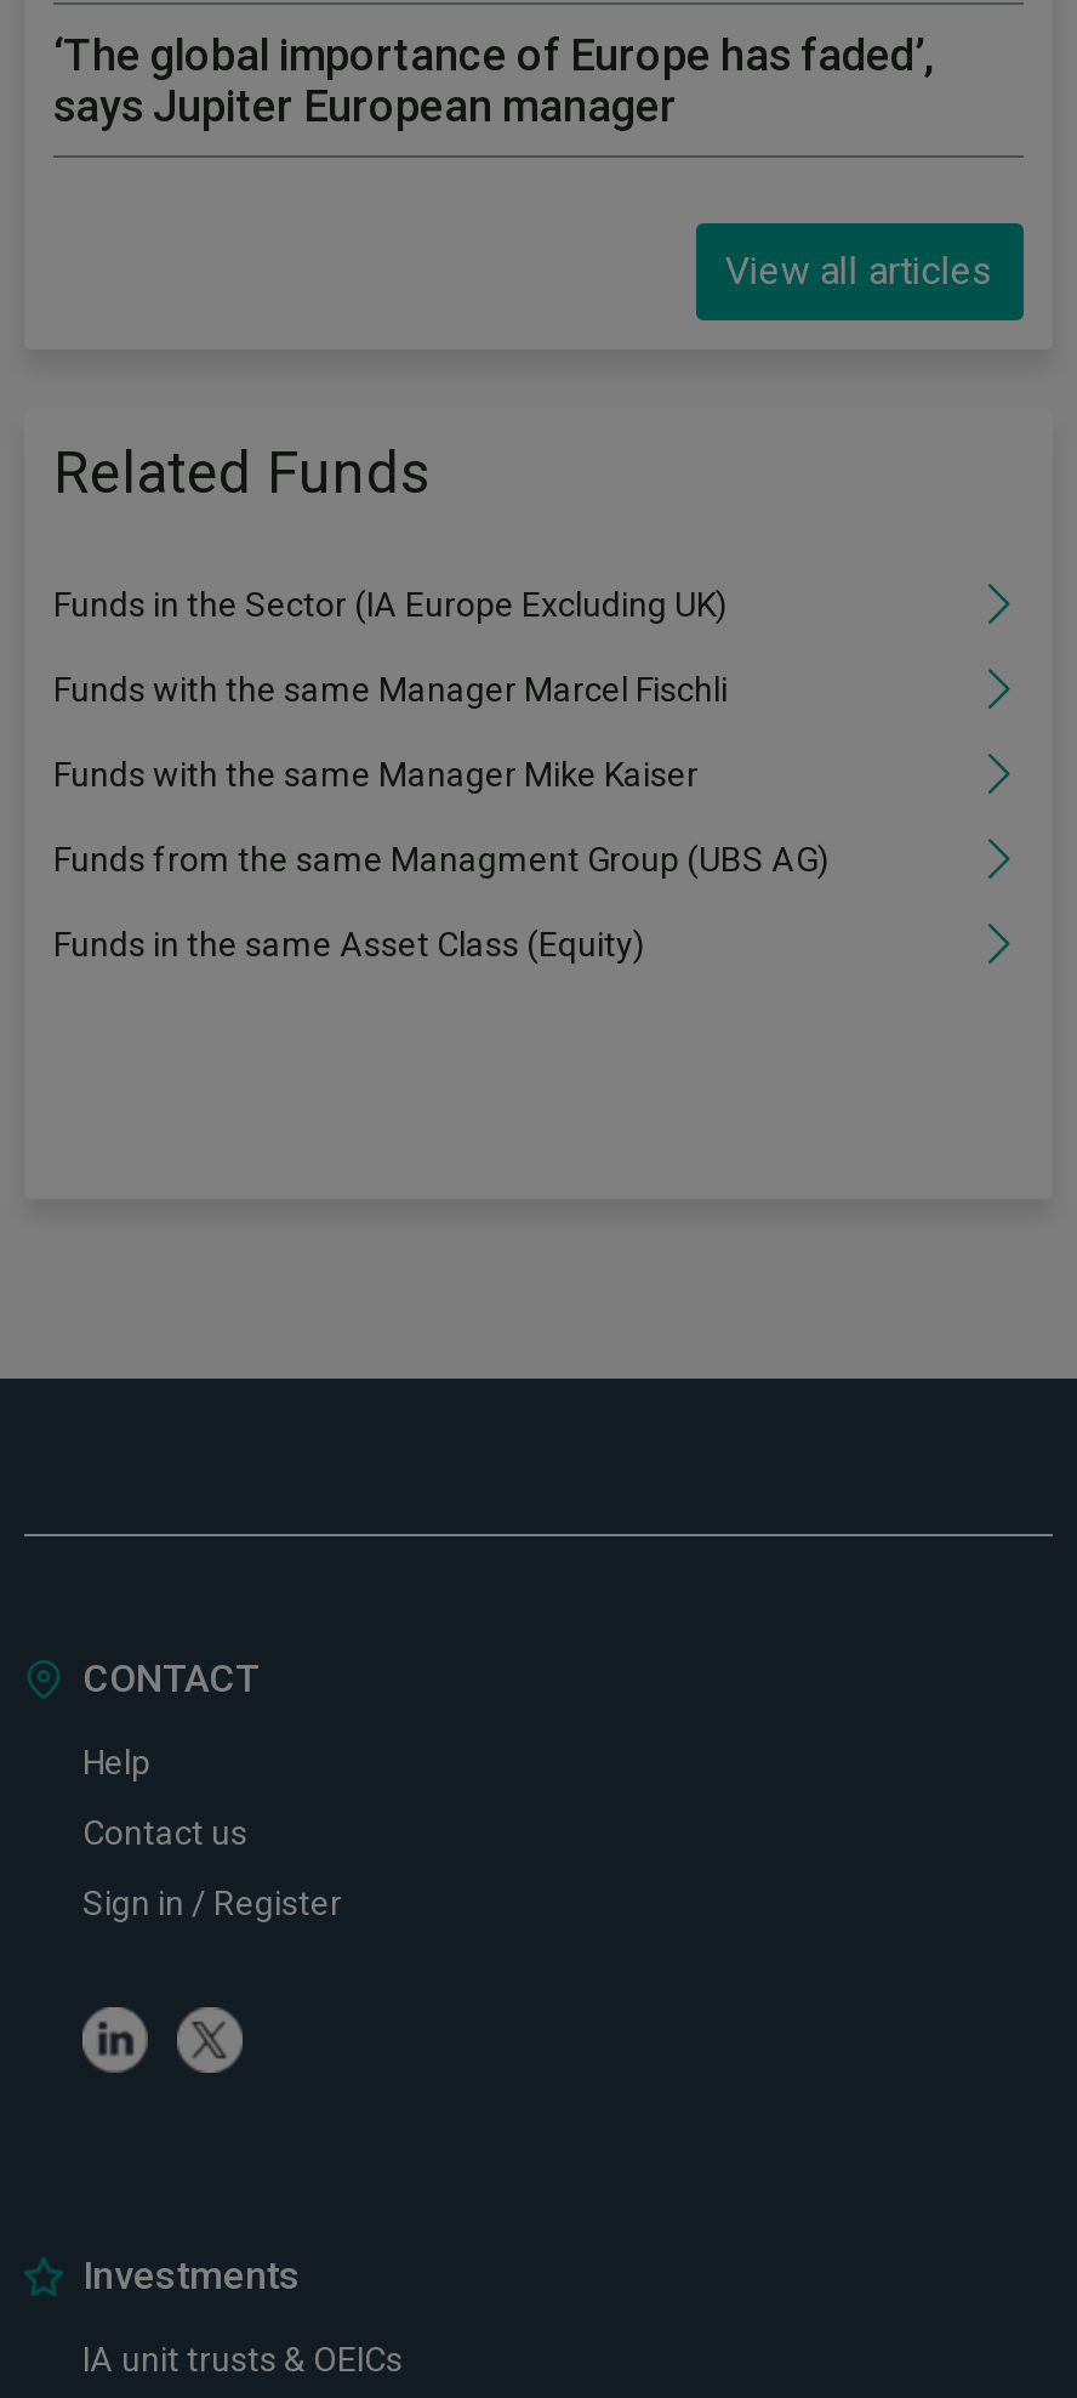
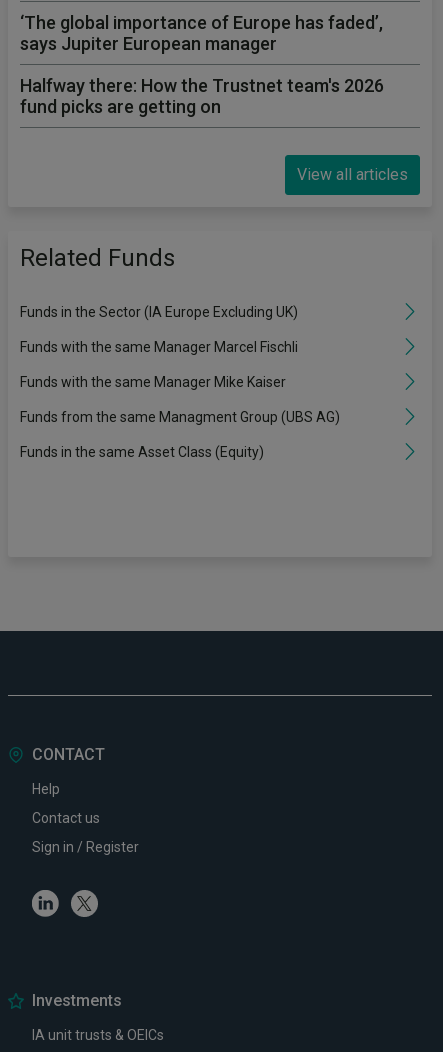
+ Halfway there: How the Trustnet team's 2026
+ fund picks are getting on
